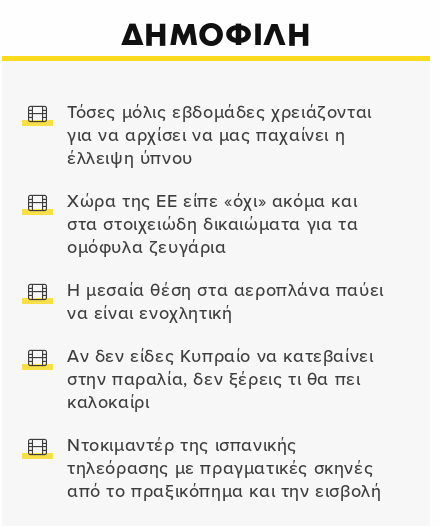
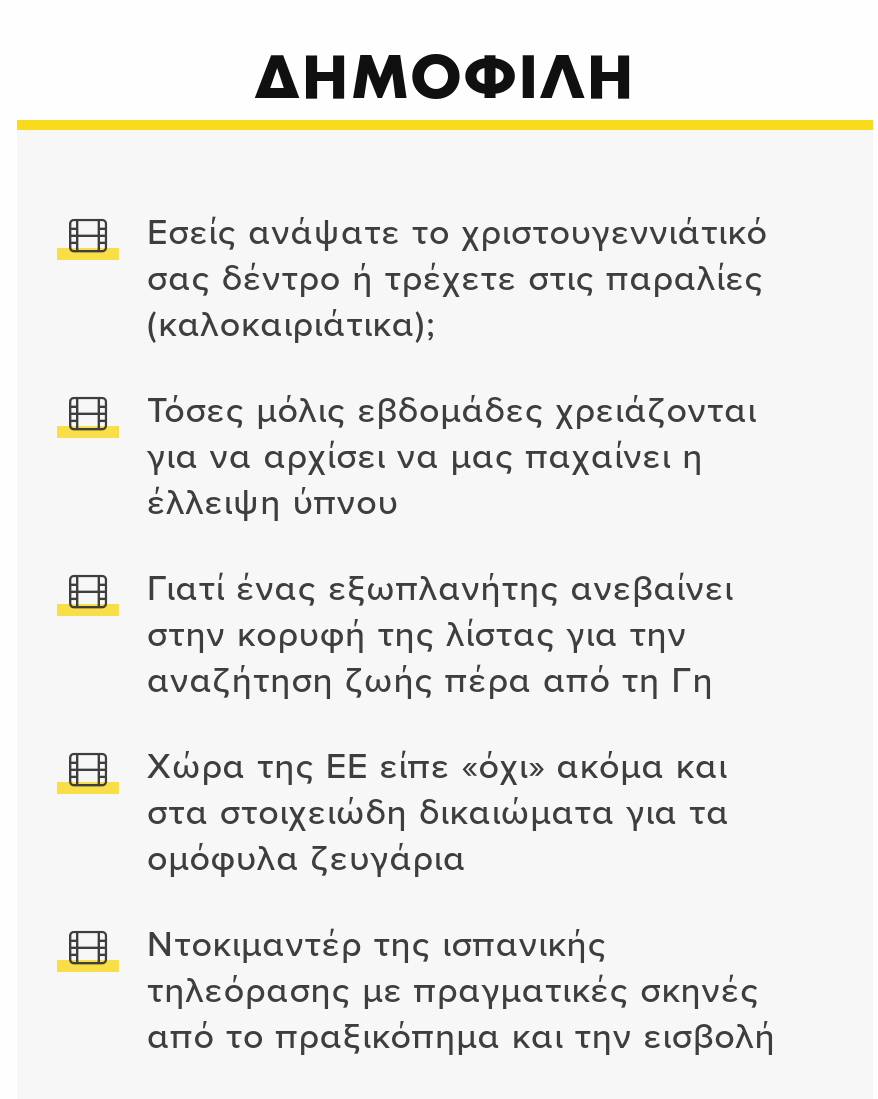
+ Εσείς ανάψατε το χριστουγεννιάτικό
+ σας δέντρο ή τρέχετε στις παραλίες
+ (καλοκαιριάτικα);

moved down: Τόσες μόλις εβδομάδες χρειάζονται | για να αρχίσει να μας παχαίνει η | έλλειψη ύπνου

+ Γιατί ένας εξωπλανήτης ανεβαίνει
+ στην κορυφή της λίστας για την
+ αναζήτηση ζωής πέρα από τη Γη

moved down: Χώρα της ΕΕ είπε «όχι» ακόμα και | στα στοιχειώδη δικαιώματα για τα | ομόφυλα ζευγάρια

- Η μεσαία θέση στα αεροπλάνα παύει
- να είναι ενοχλητική
- Αν δεν είδες Κυπραίο να κατεβαίνει
- στην παραλία, δεν ξέρεις τι θα πει
- καλοκαίρι
